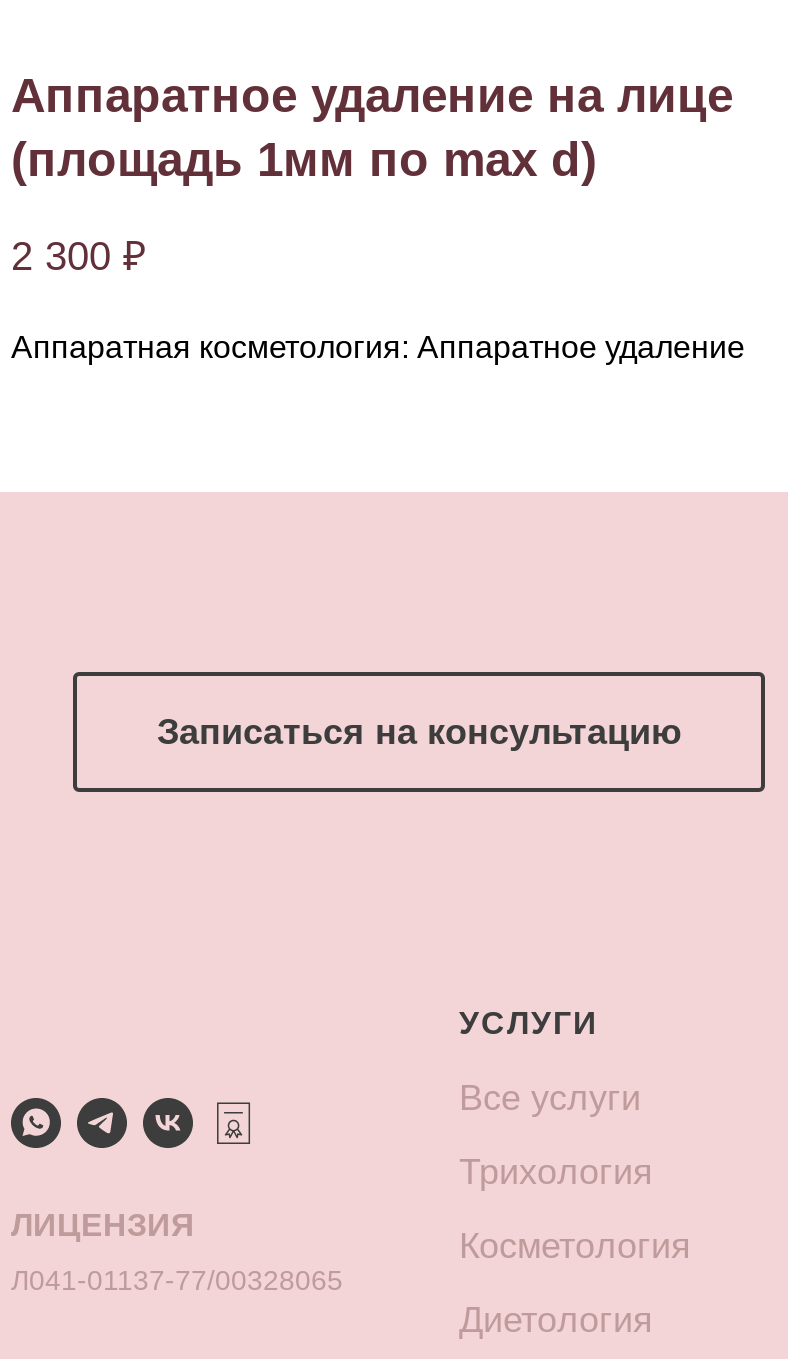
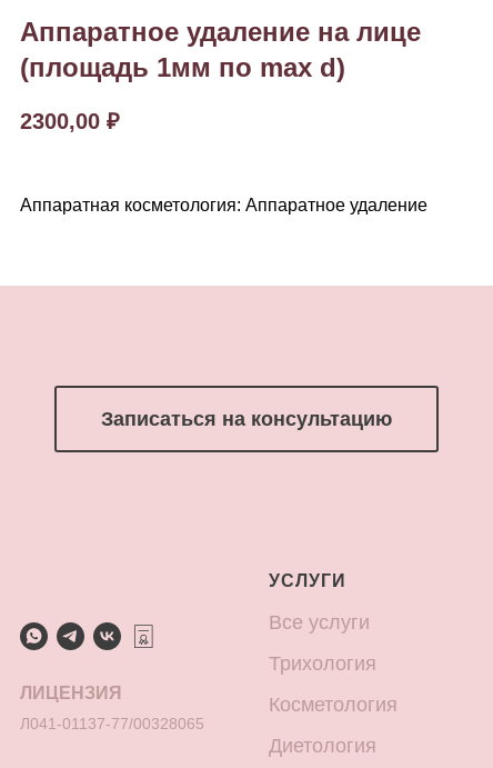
- 2 300 ₽
+ 2300,00 ₽
